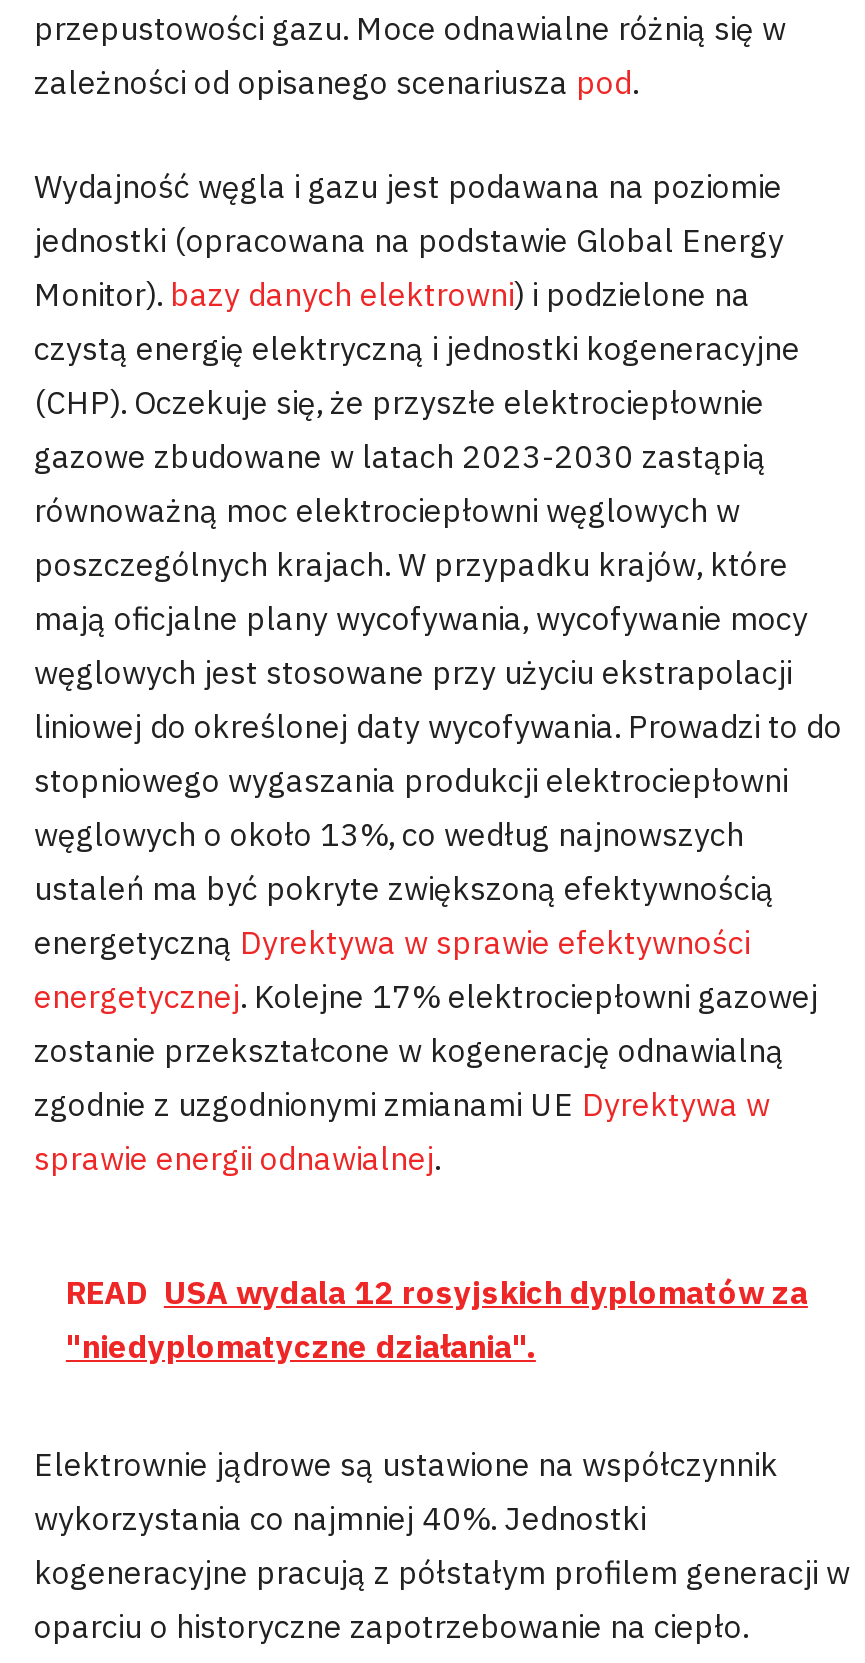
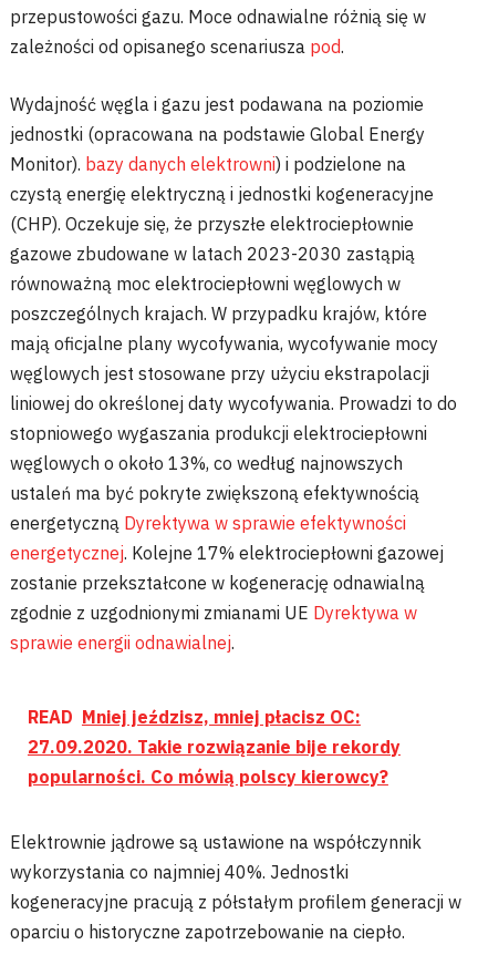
- READ USA wydala 12 rosyjskich dyplomatów za
- "niedyplomatyczne działania".
+ READ Mniej jeździsz, mniej płacisz OC:
+ 27.09.2020. Takie rozwiązanie bije rekordy
+ popularności. Co mówią polscy kierowcy?
